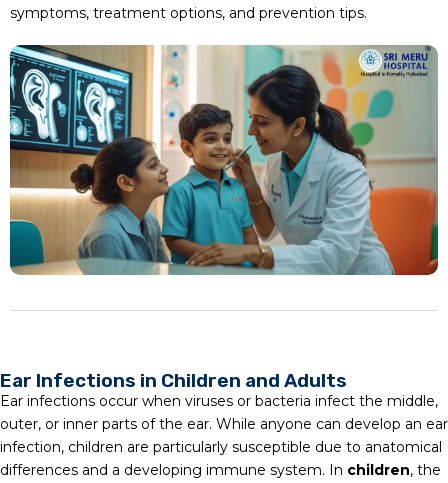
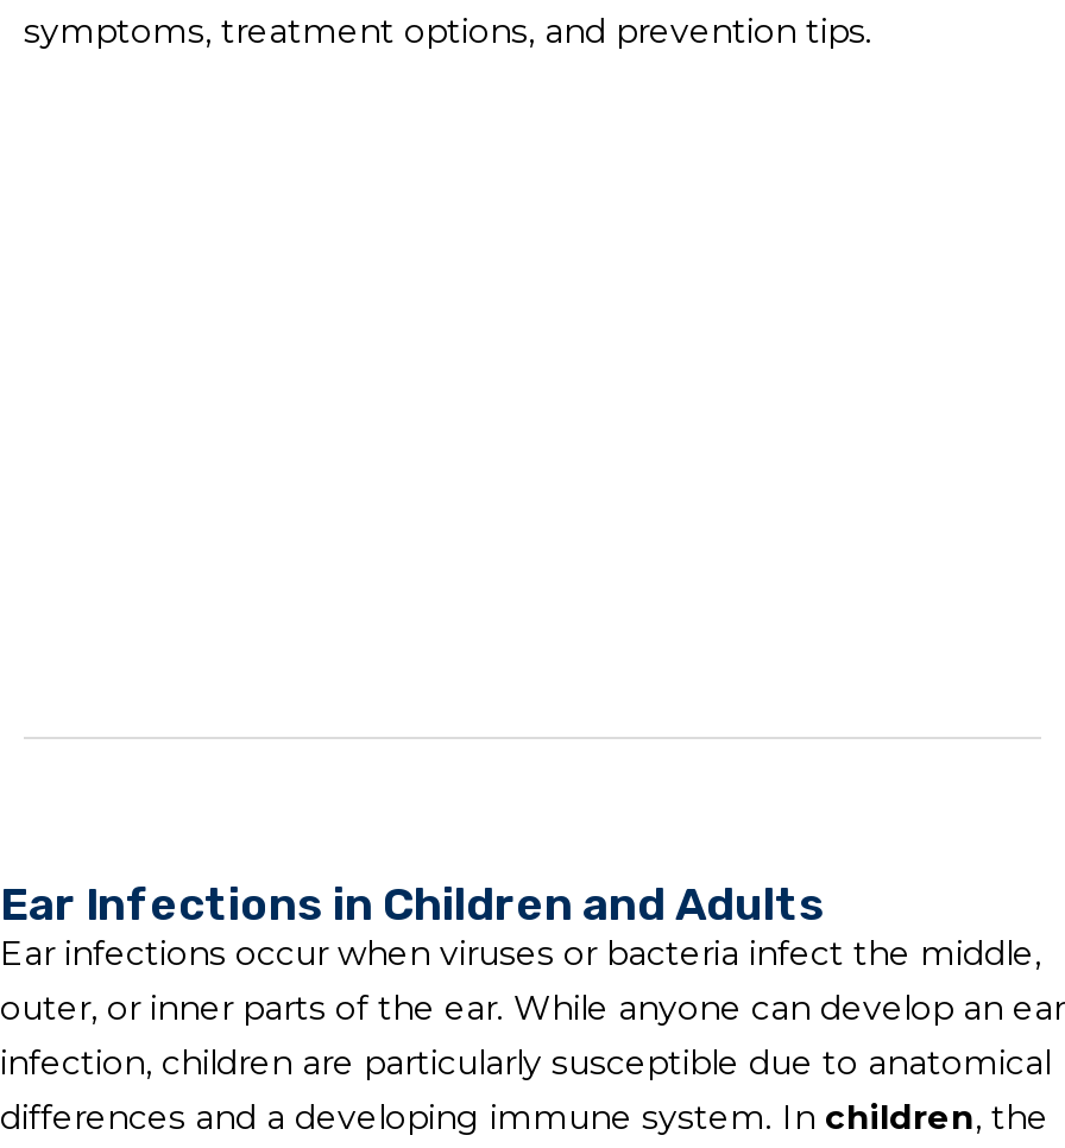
- [image]
